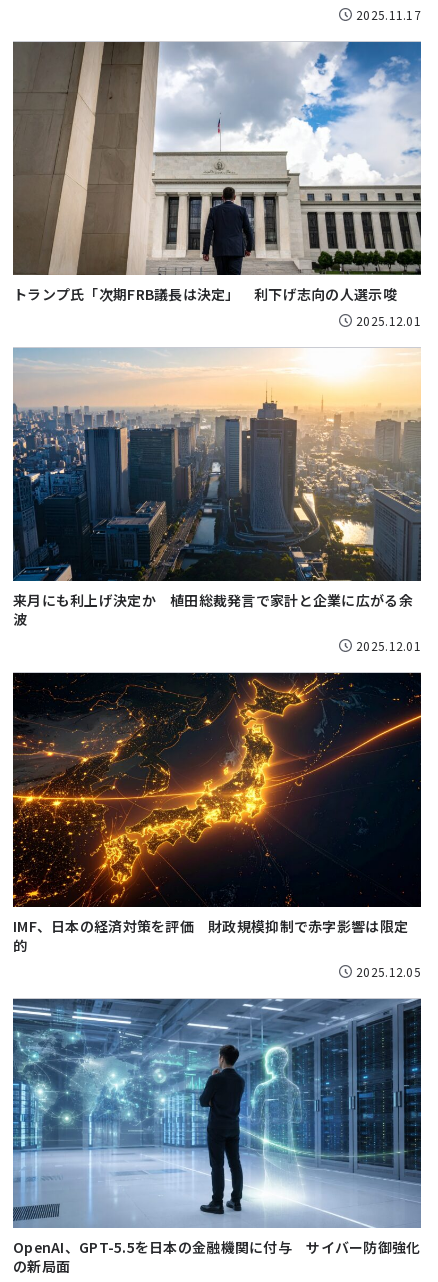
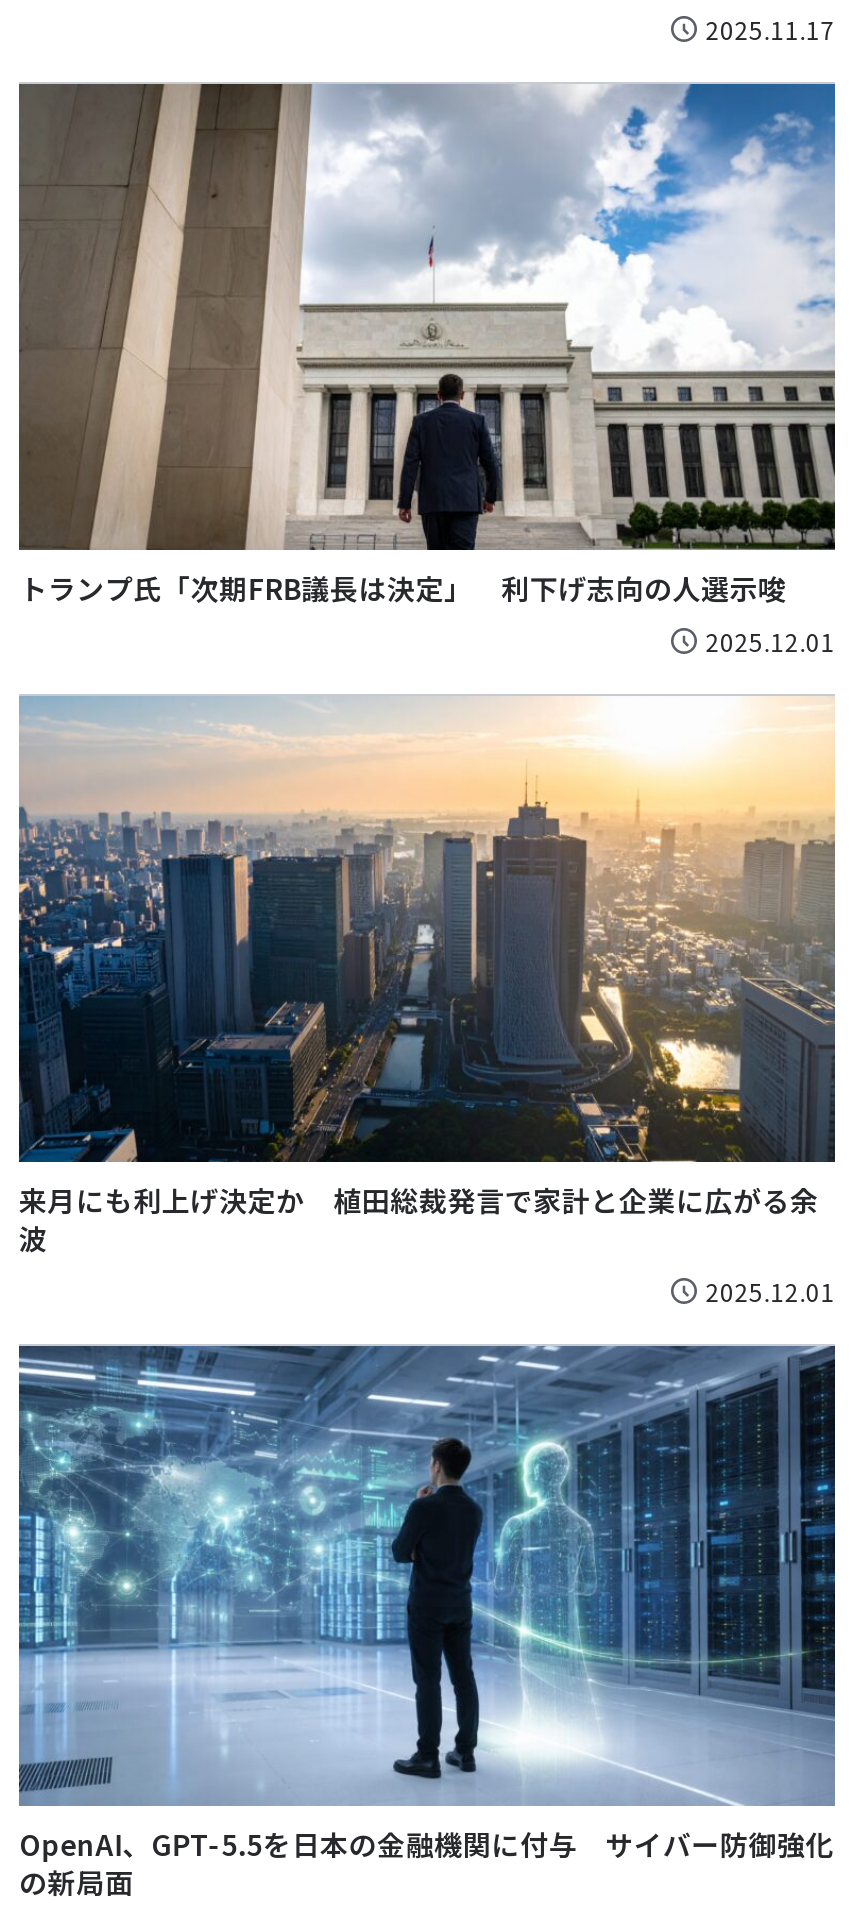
- [image]
- IMF、日本の経済対策を評価 財政規模抑制で赤字影響は限定
- 的
- 2025.12.05
